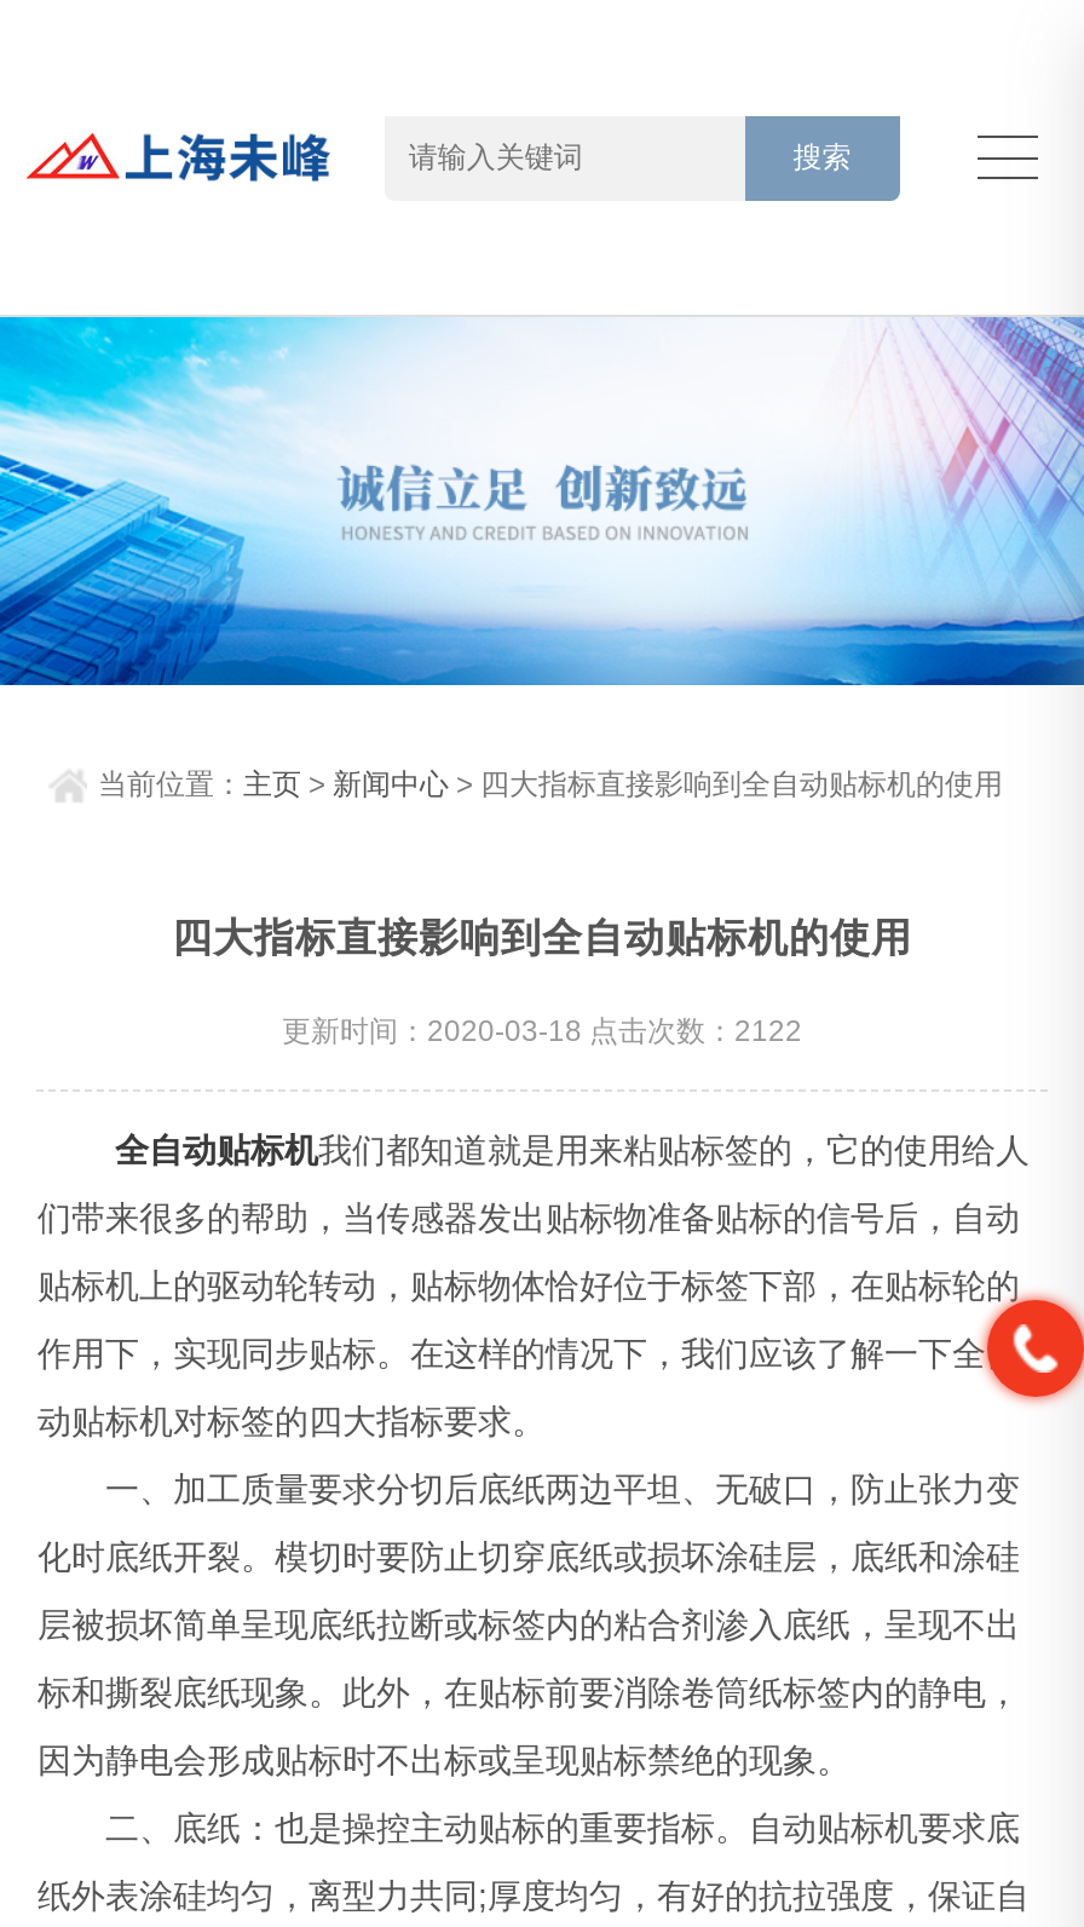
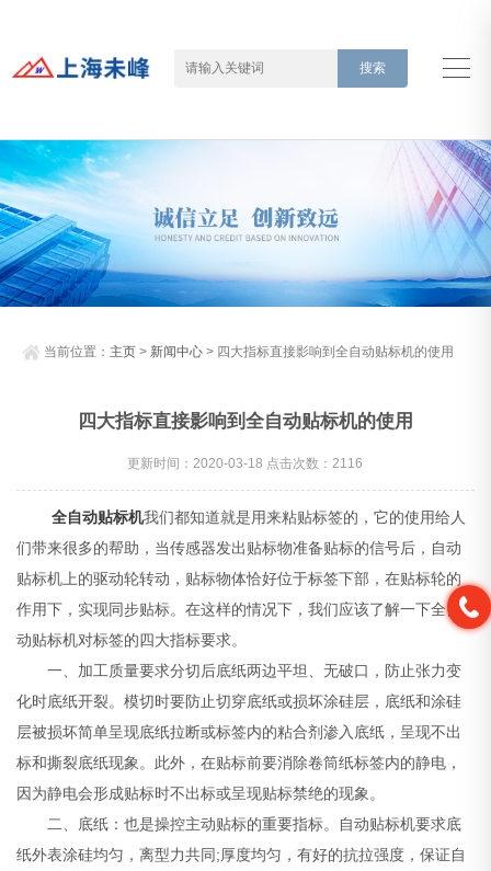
- 更新时间：2020-03-18 点击次数：2122
+ 更新时间：2020-03-18 点击次数：2116
